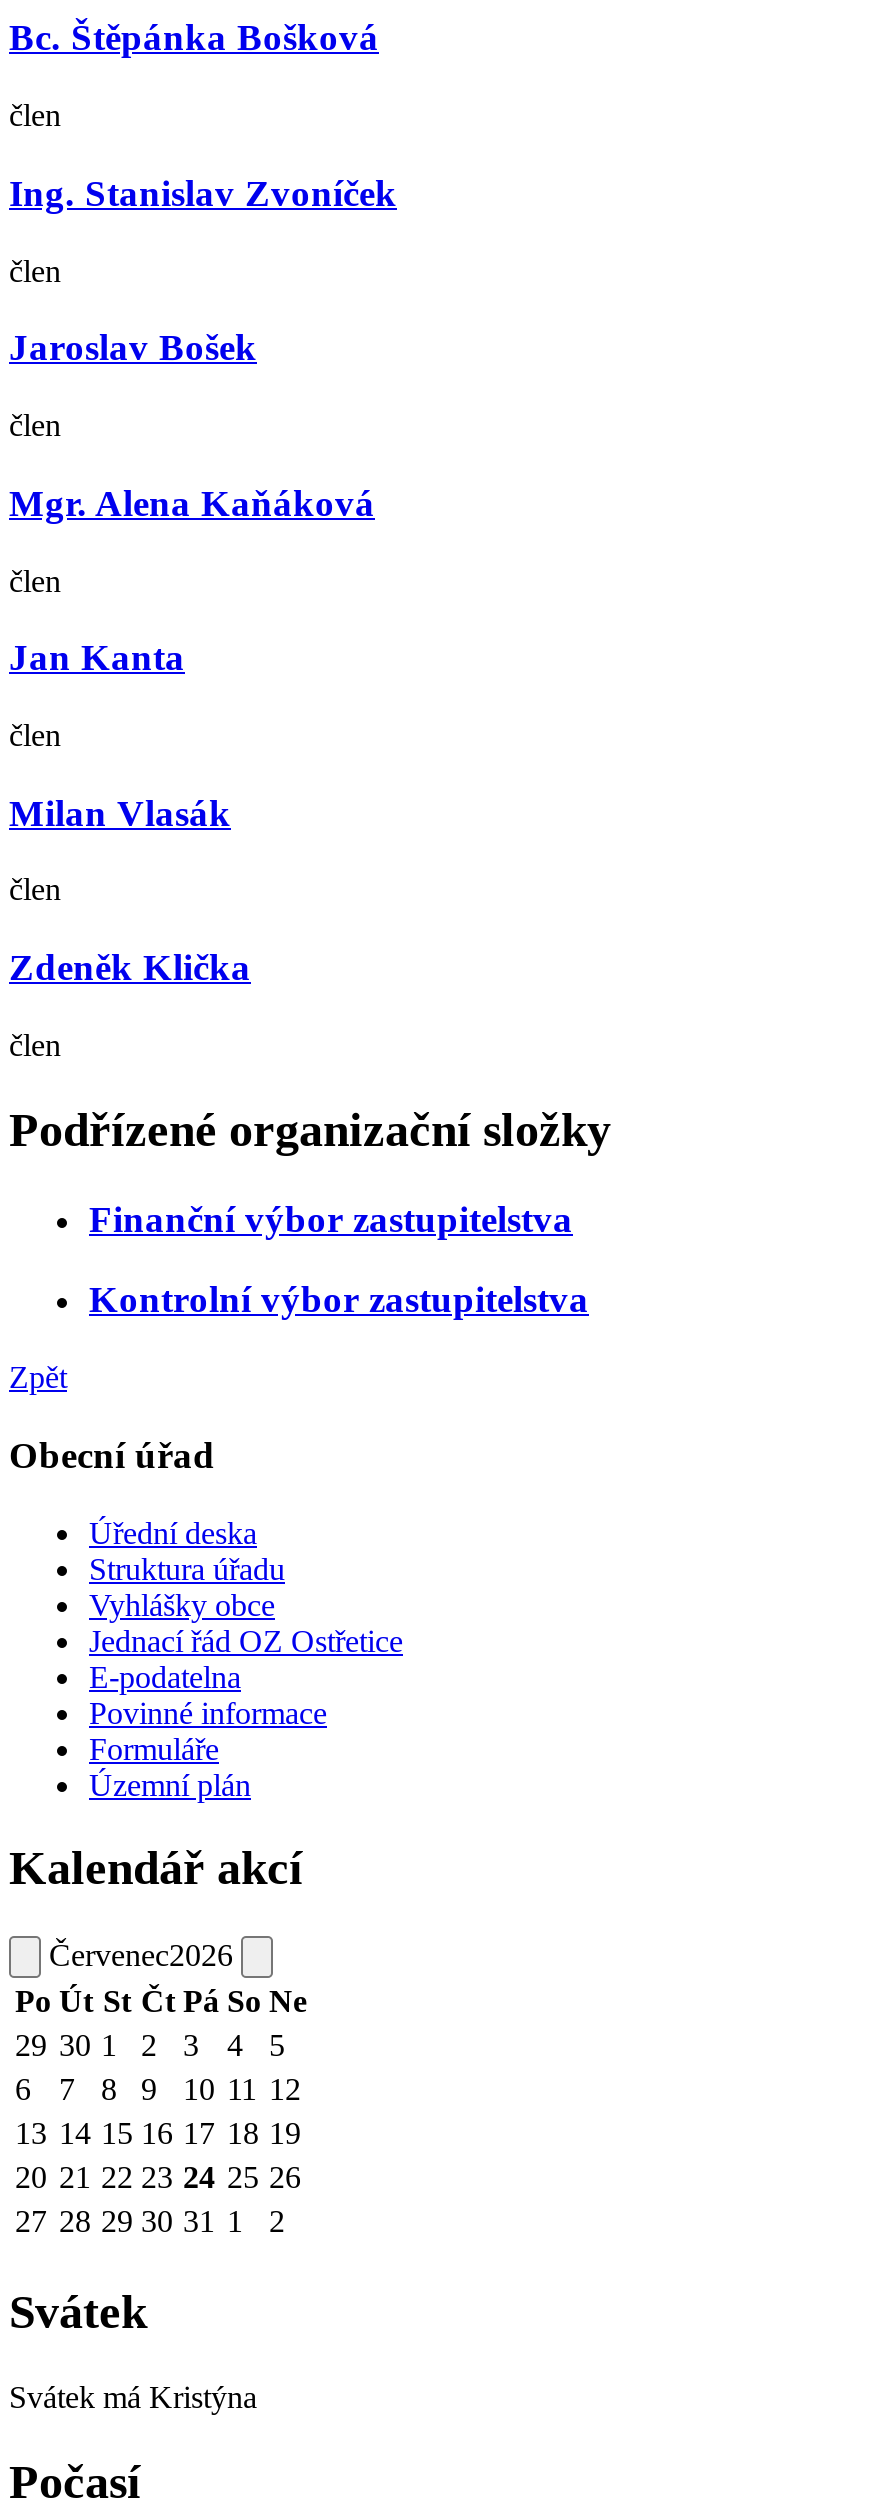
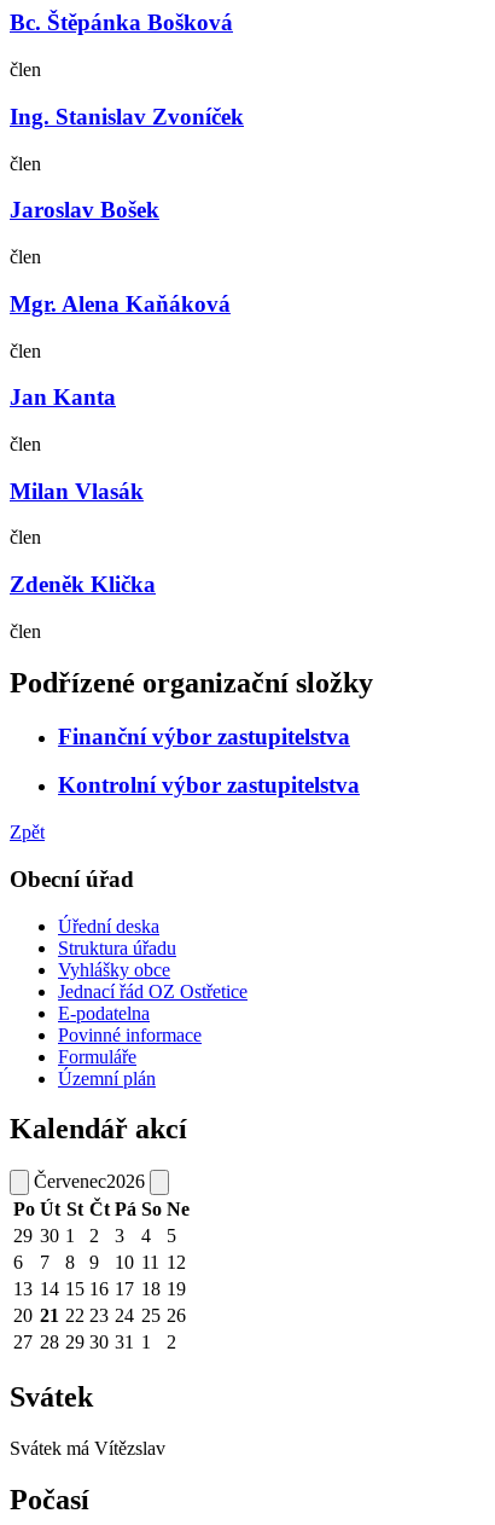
- Svátek má Kristýna
+ Svátek má Vítězslav
